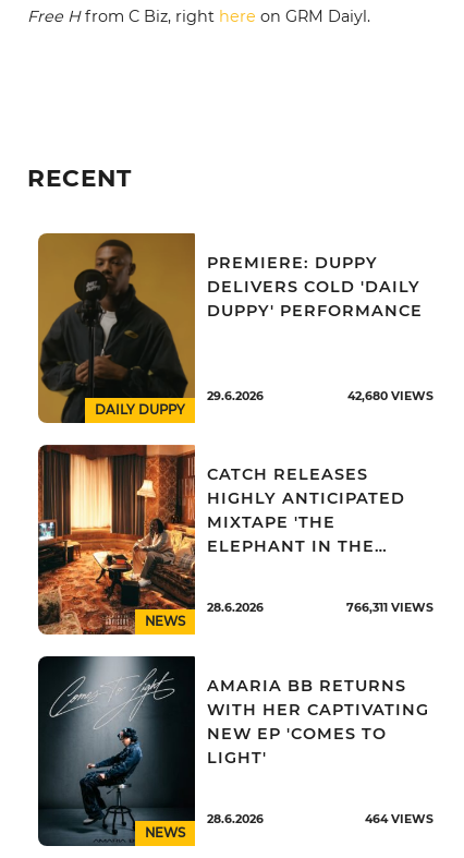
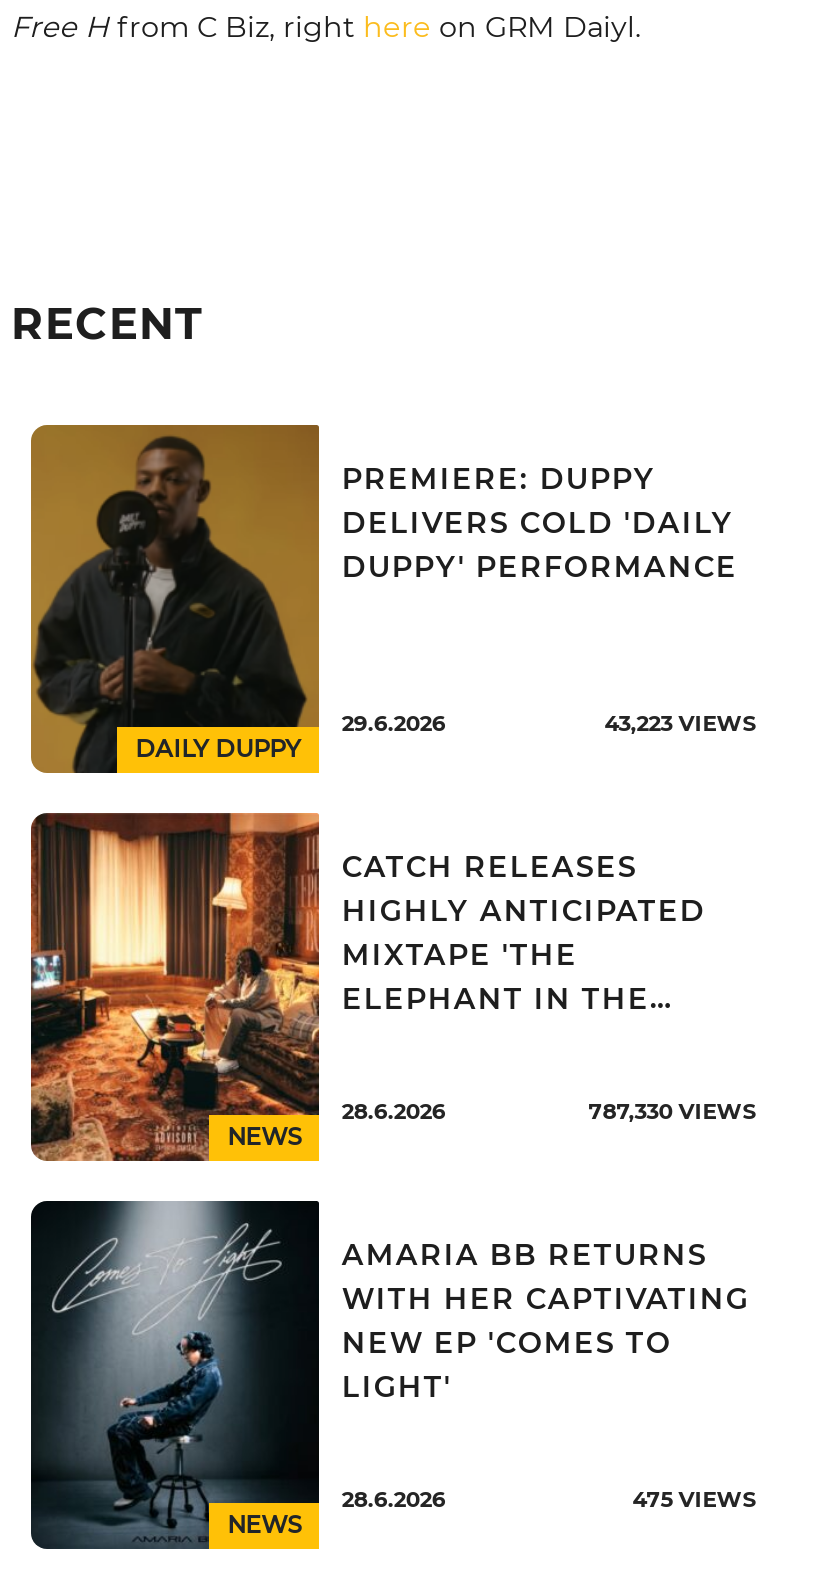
- 42,680 VIEWS
+ 43,223 VIEWS

- 766,311 VIEWS
+ 787,330 VIEWS

- 464 VIEWS
+ 475 VIEWS
